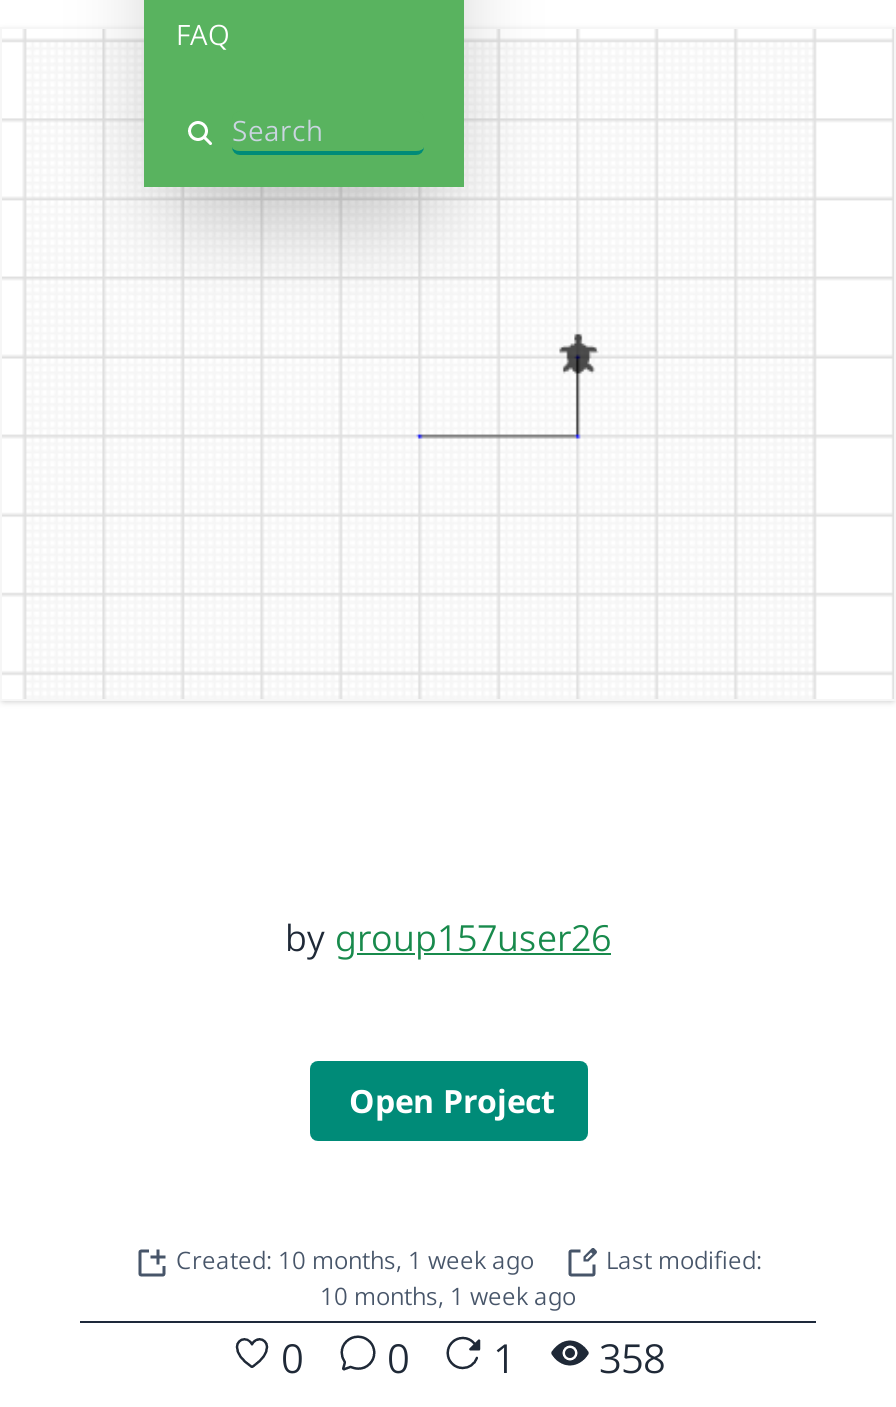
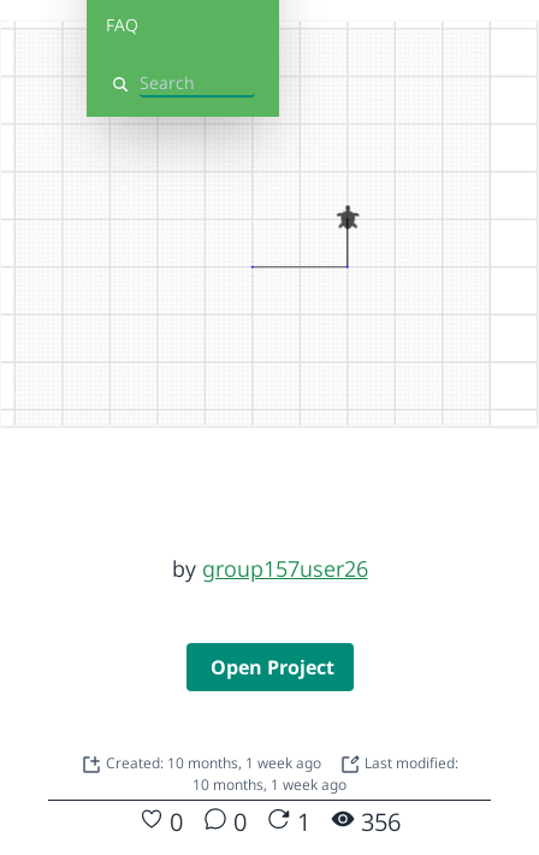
- 0 0 1 358
+ 0 0 1 356
